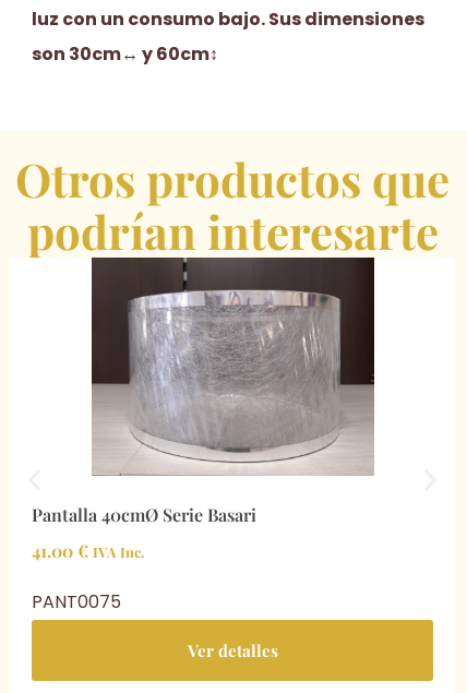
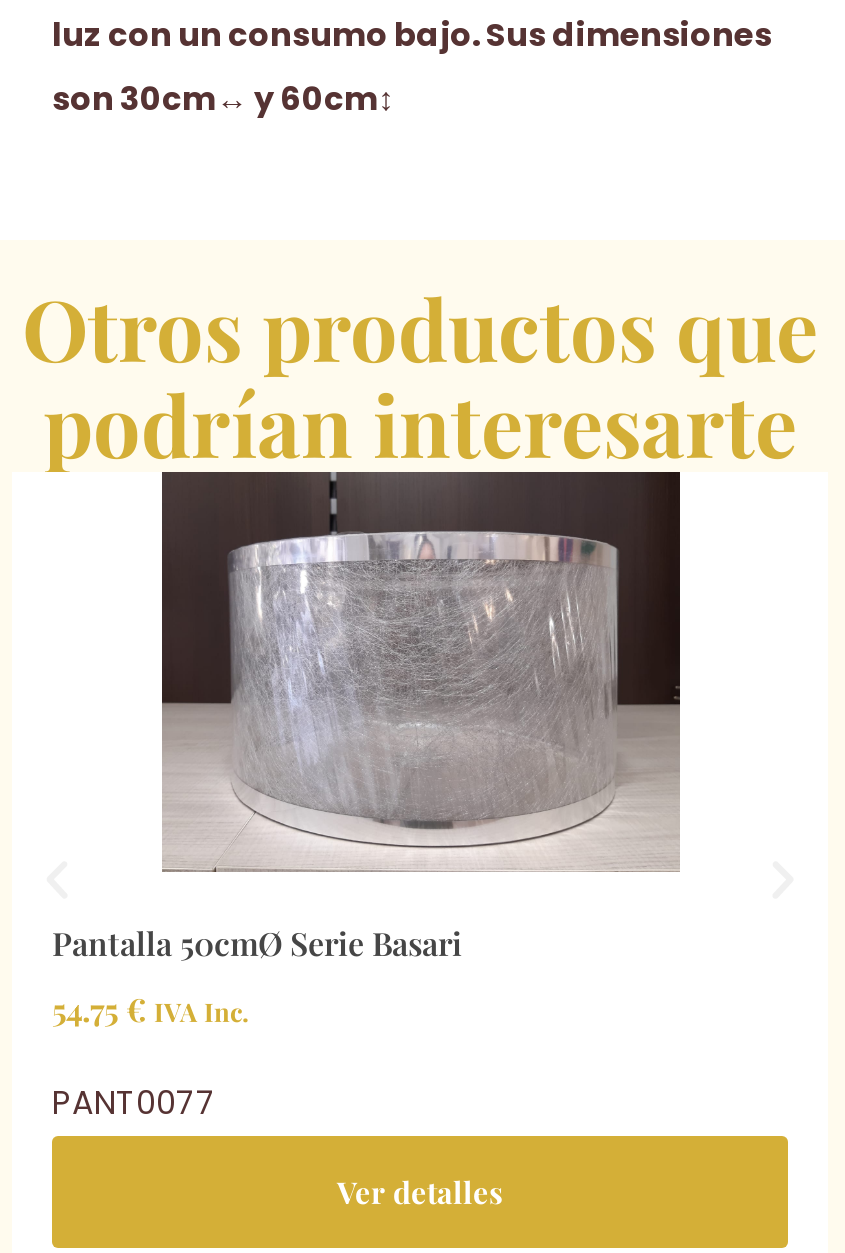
- Pantalla 40cmØ Serie Basari
+ Pantalla 50cmØ Serie Basari

- 41.00 € IVA Inc.
+ 54.75 € IVA Inc.

- PANT0075
+ PANT0077
